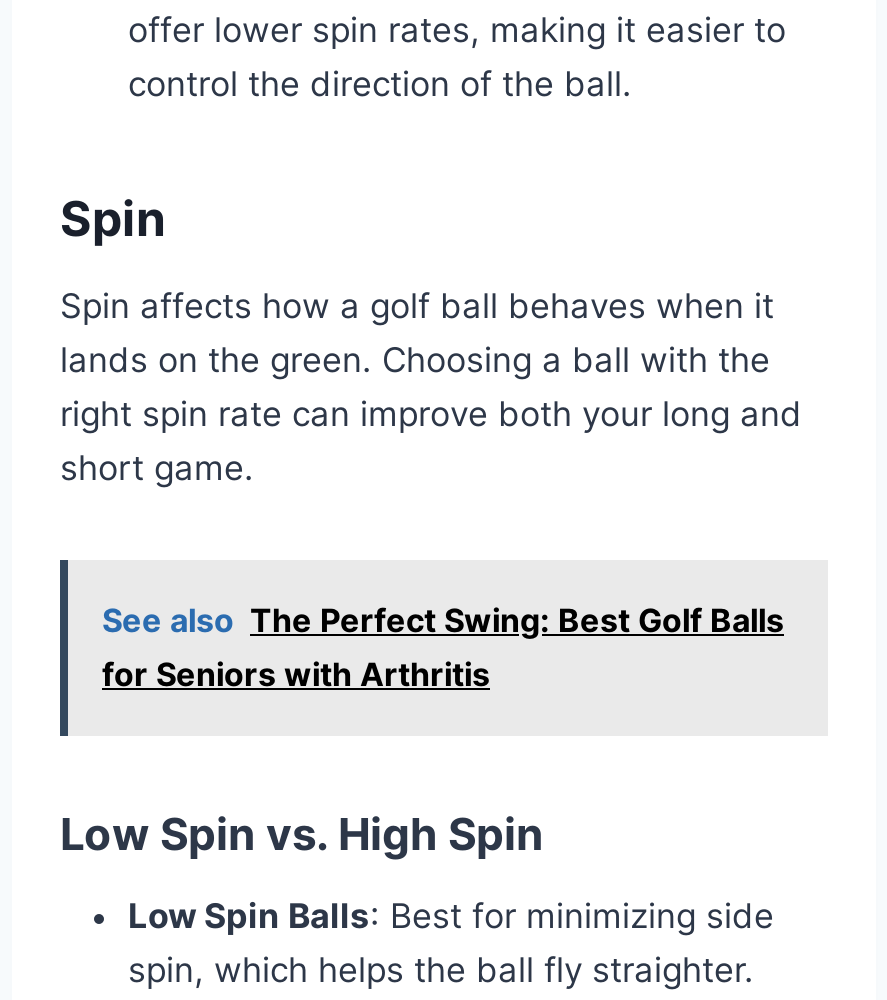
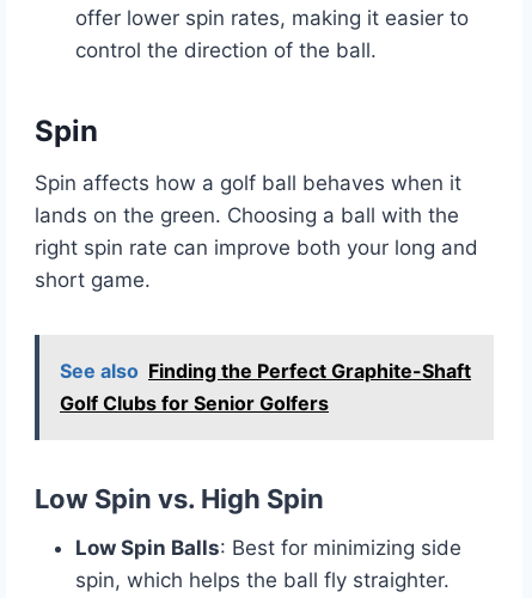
- See also The Perfect Swing: Best Golf Balls
- for Seniors with Arthritis
+ See also Finding the Perfect Graphite-Shaft
+ Golf Clubs for Senior Golfers
